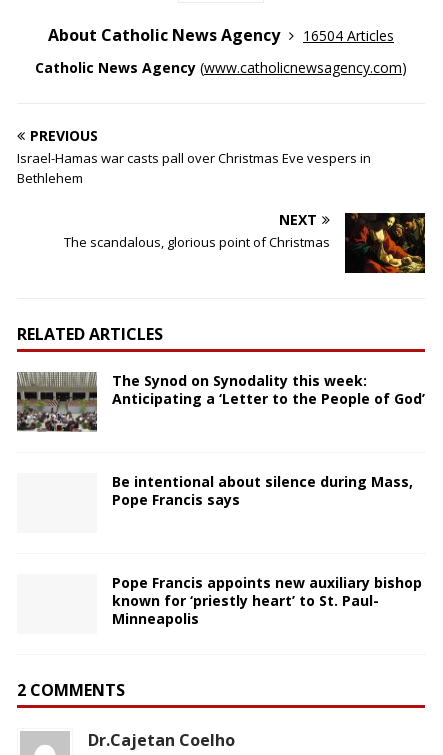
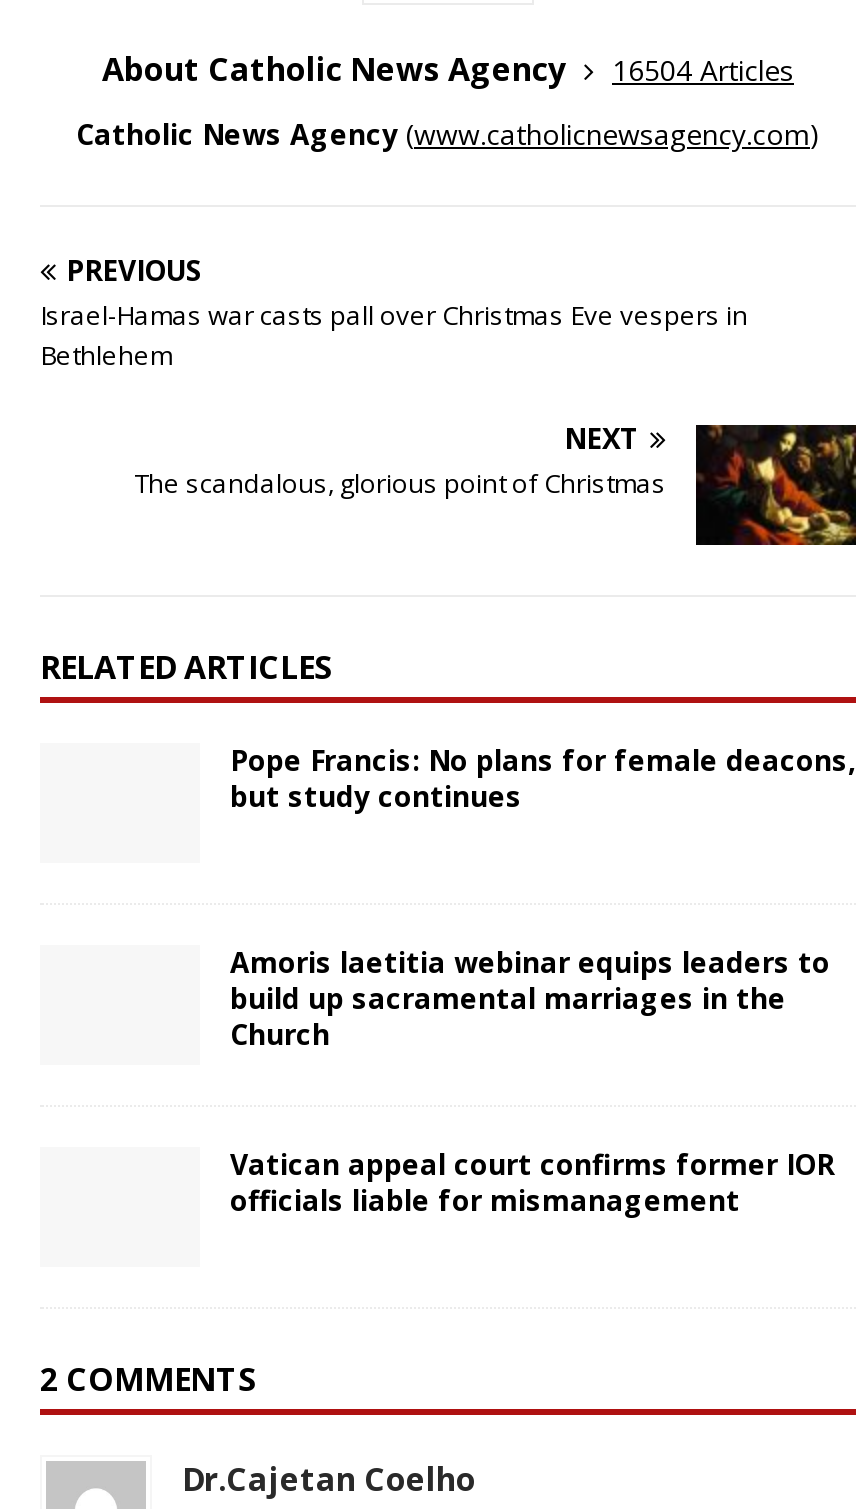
- [image]

- The Synod on Synodality this week:
- Anticipating a ‘Letter to the People of God’
+ Pope Francis: No plans for female deacons,
+ but study continues

- Be intentional about silence during Mass,
- Pope Francis says
+ Amoris laetitia webinar equips leaders to
+ build up sacramental marriages in the
+ Church

- Pope Francis appoints new auxiliary bishop
- known for ‘priestly heart’ to St. Paul-
- Minneapolis
+ Vatican appeal court confirms former IOR
+ officials liable for mismanagement
